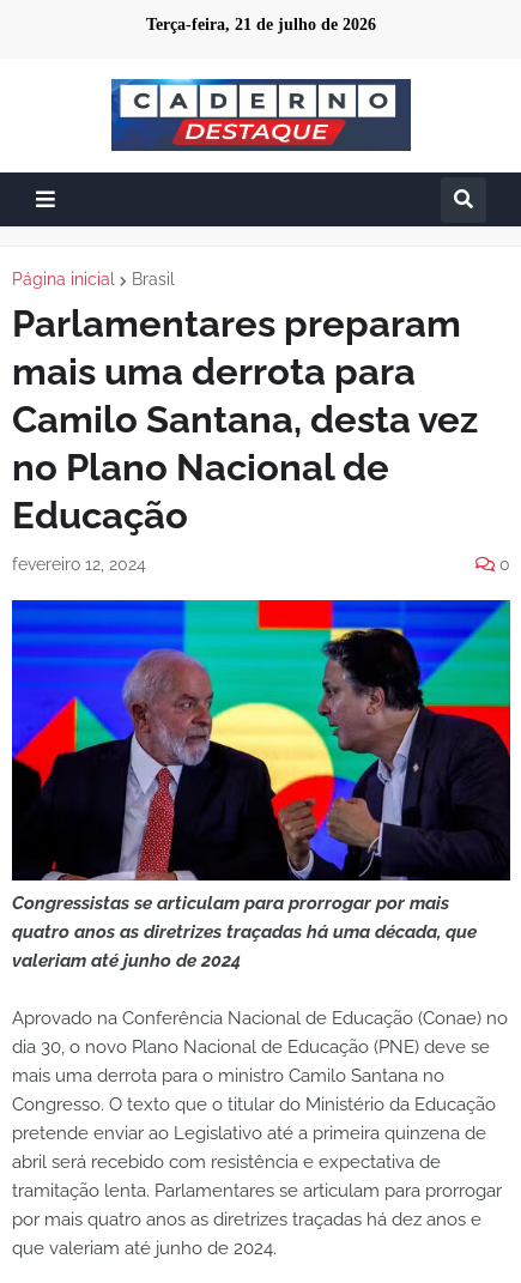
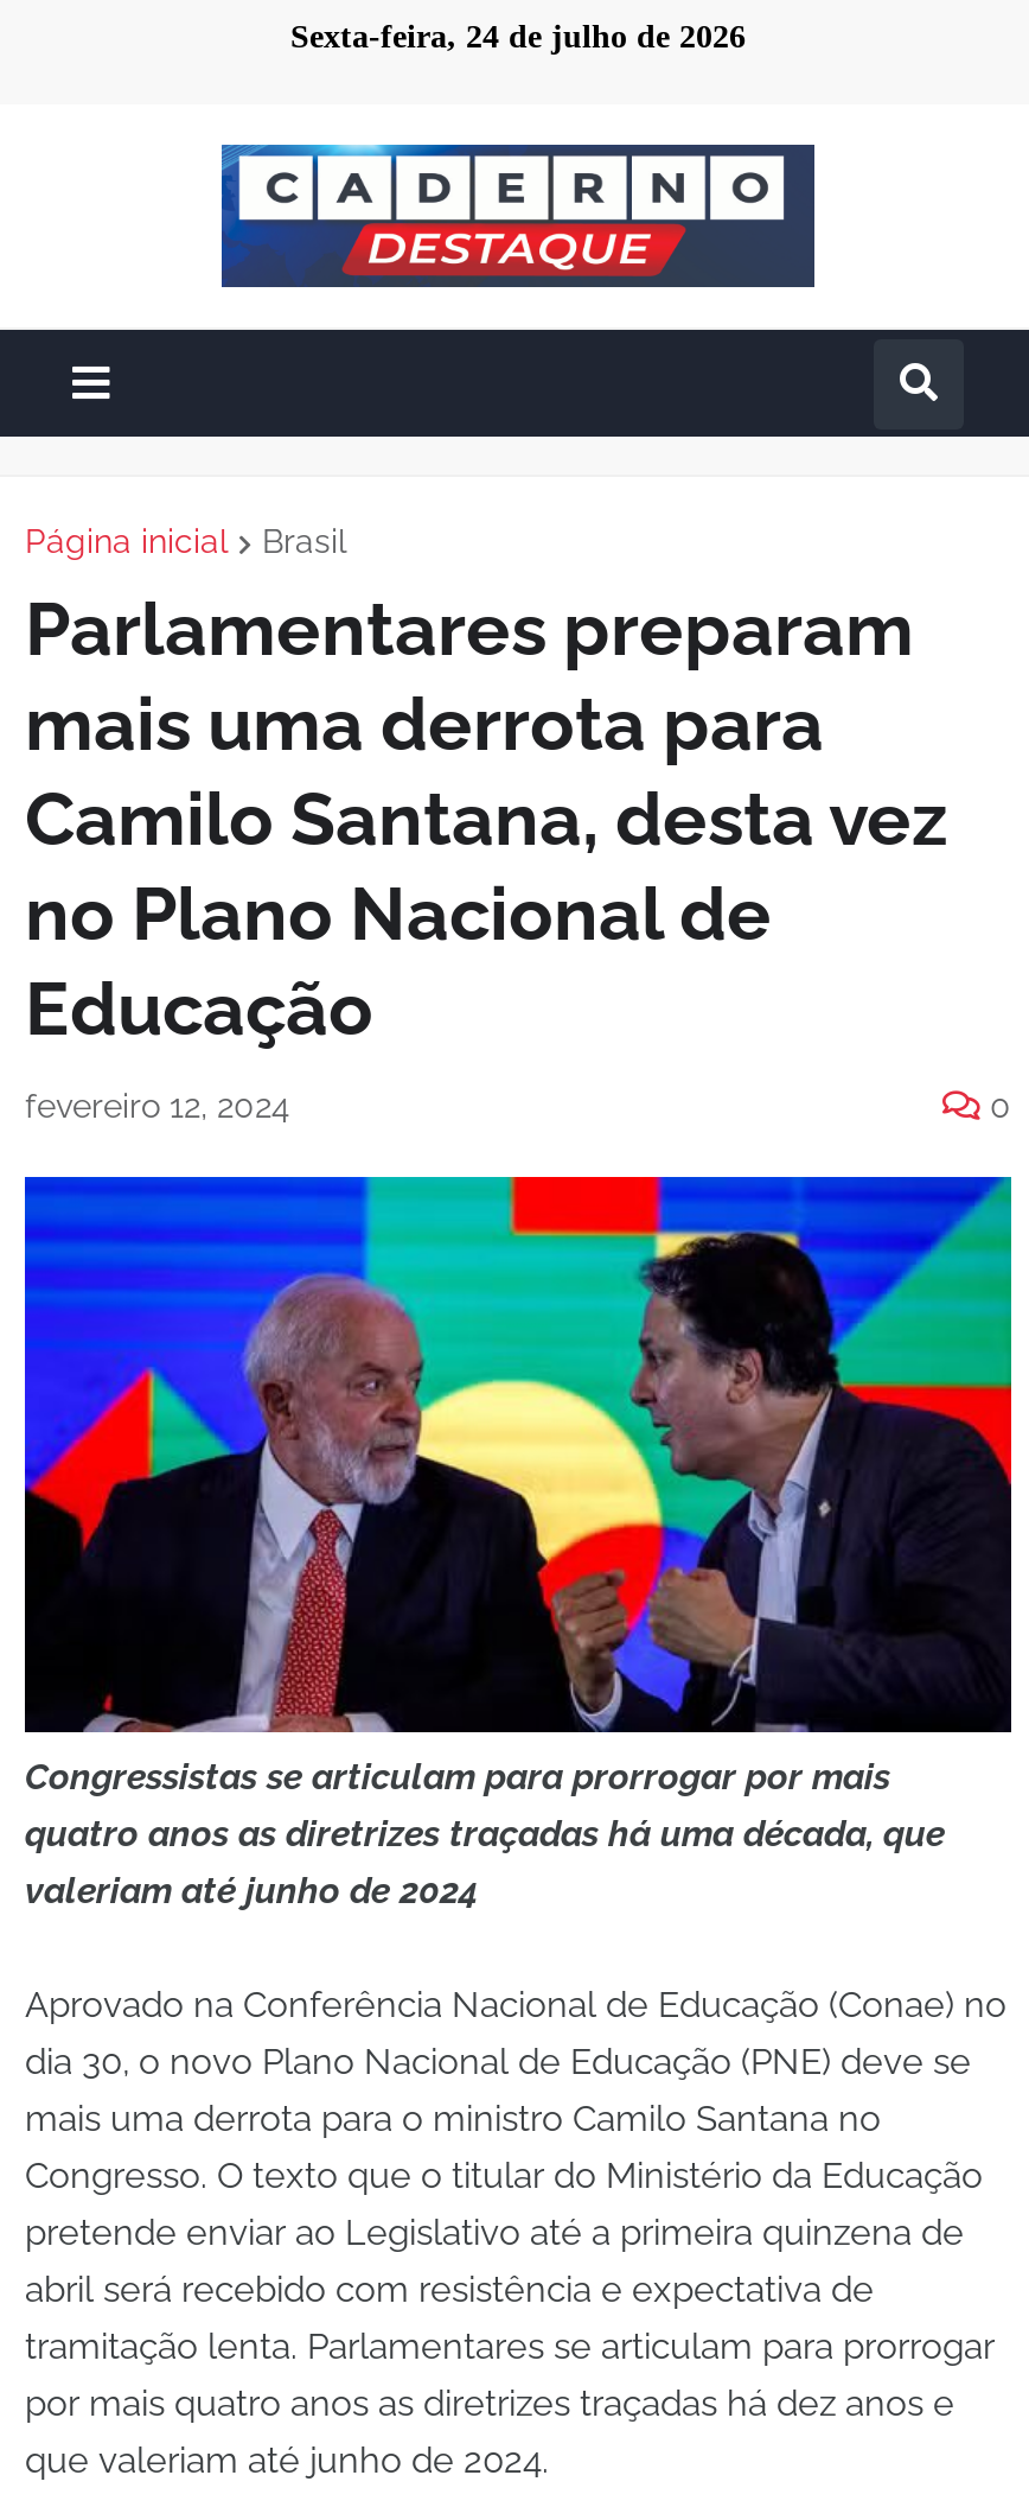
- Terça-feira, 21 de julho de 2026
+ Sexta-feira, 24 de julho de 2026
